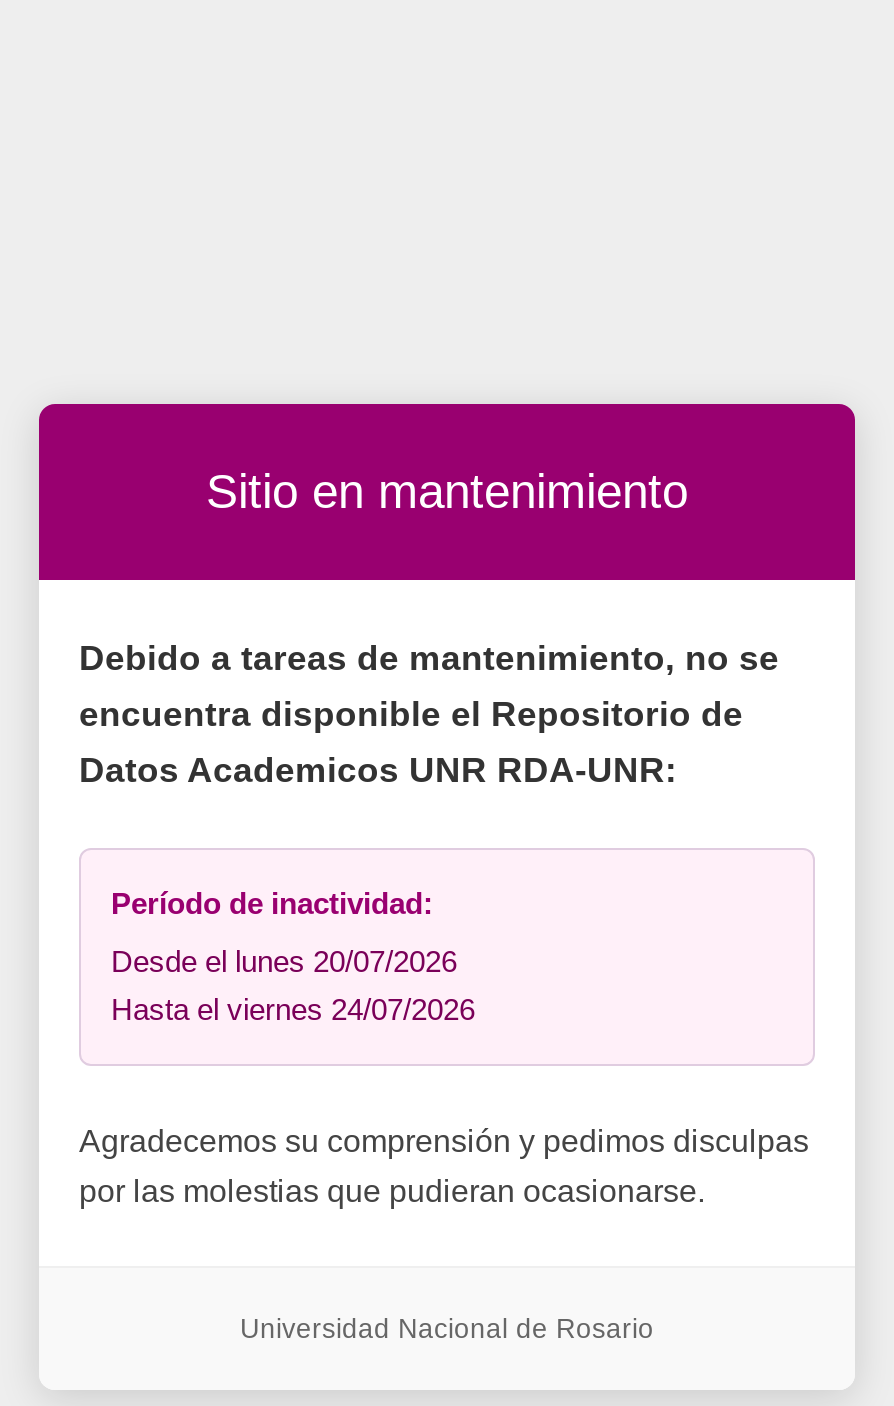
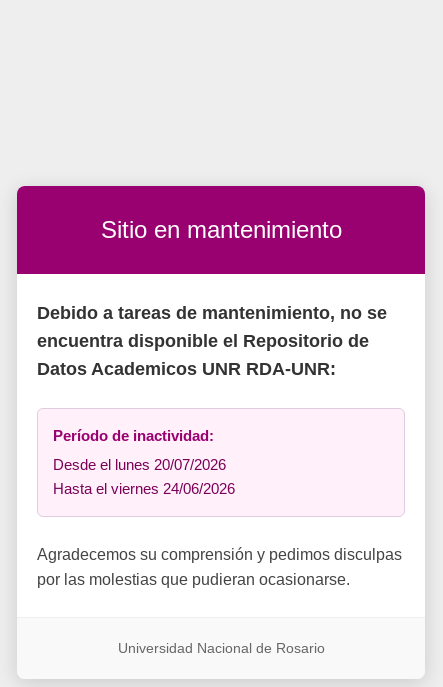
- Hasta el viernes 24/07/2026
+ Hasta el viernes 24/06/2026
